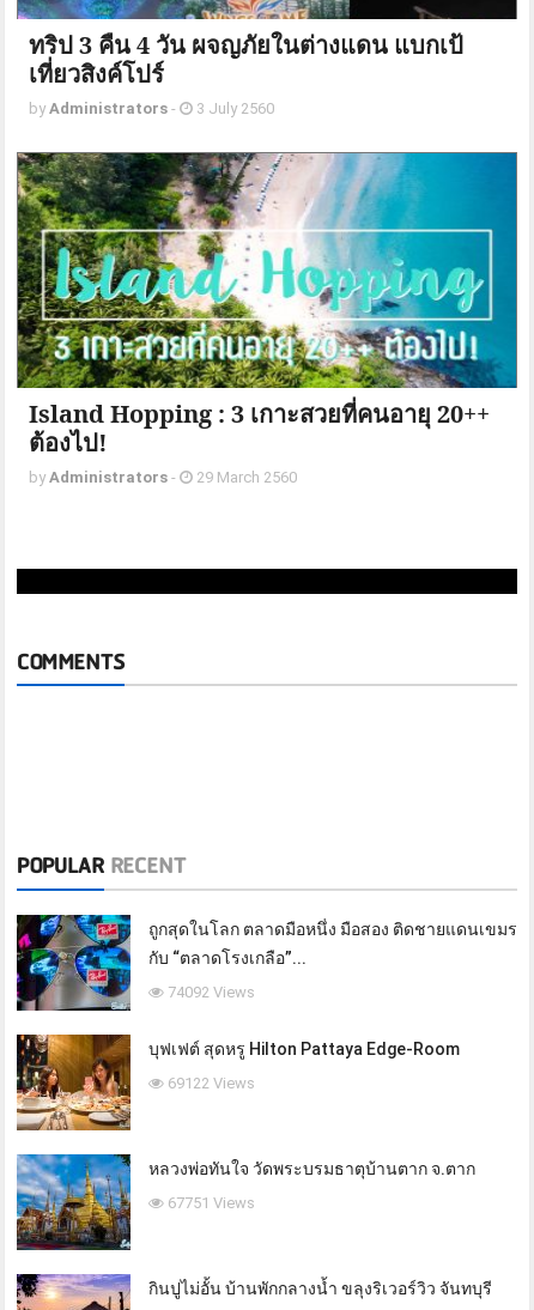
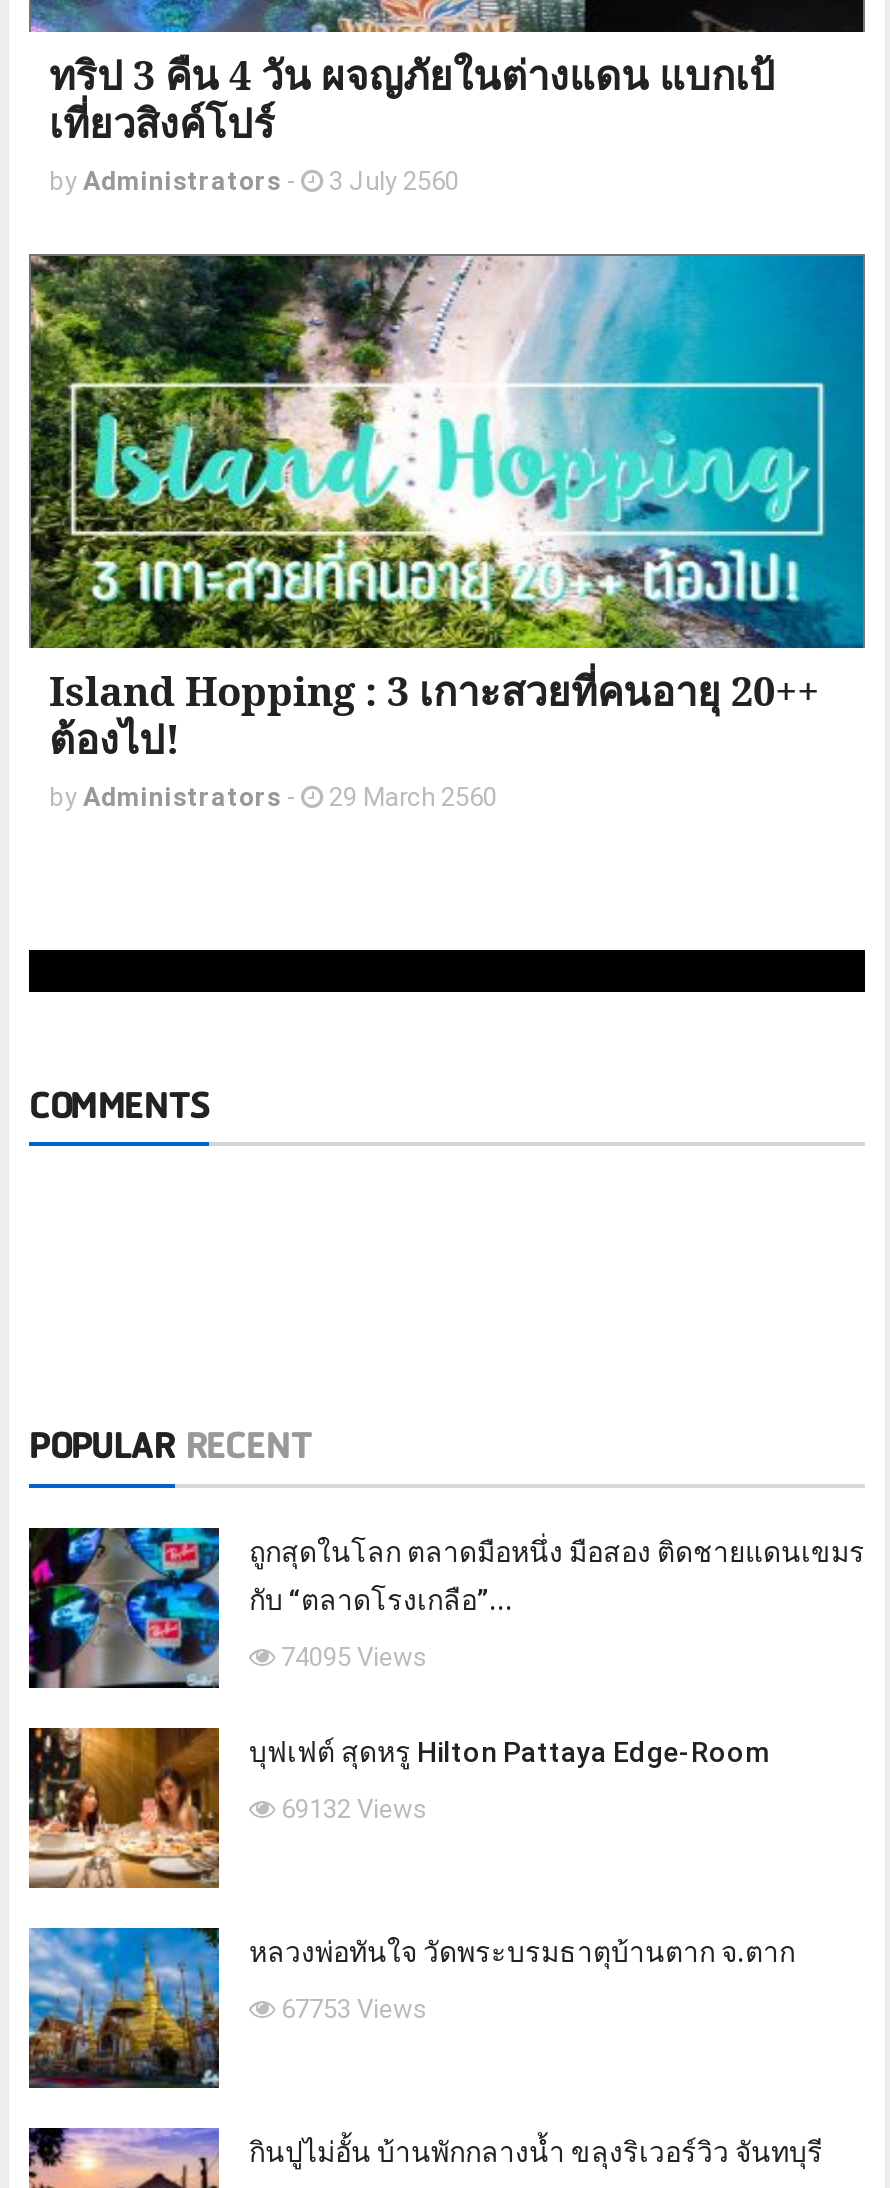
- 74092 Views
+ 74095 Views

- 69122 Views
+ 69132 Views

- 67751 Views
+ 67753 Views
